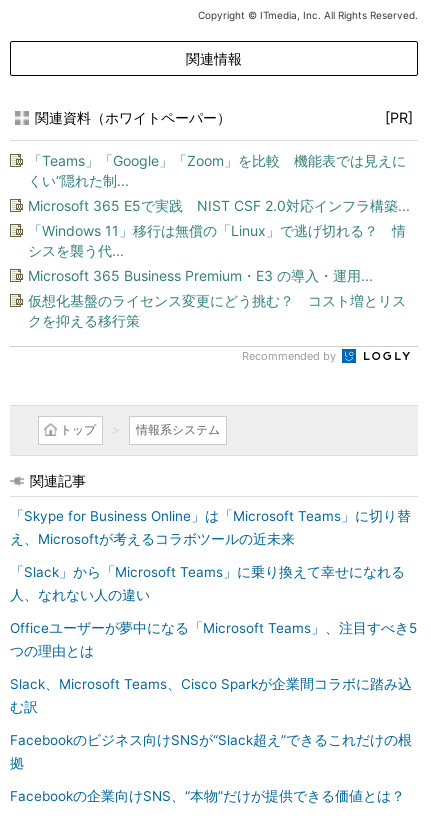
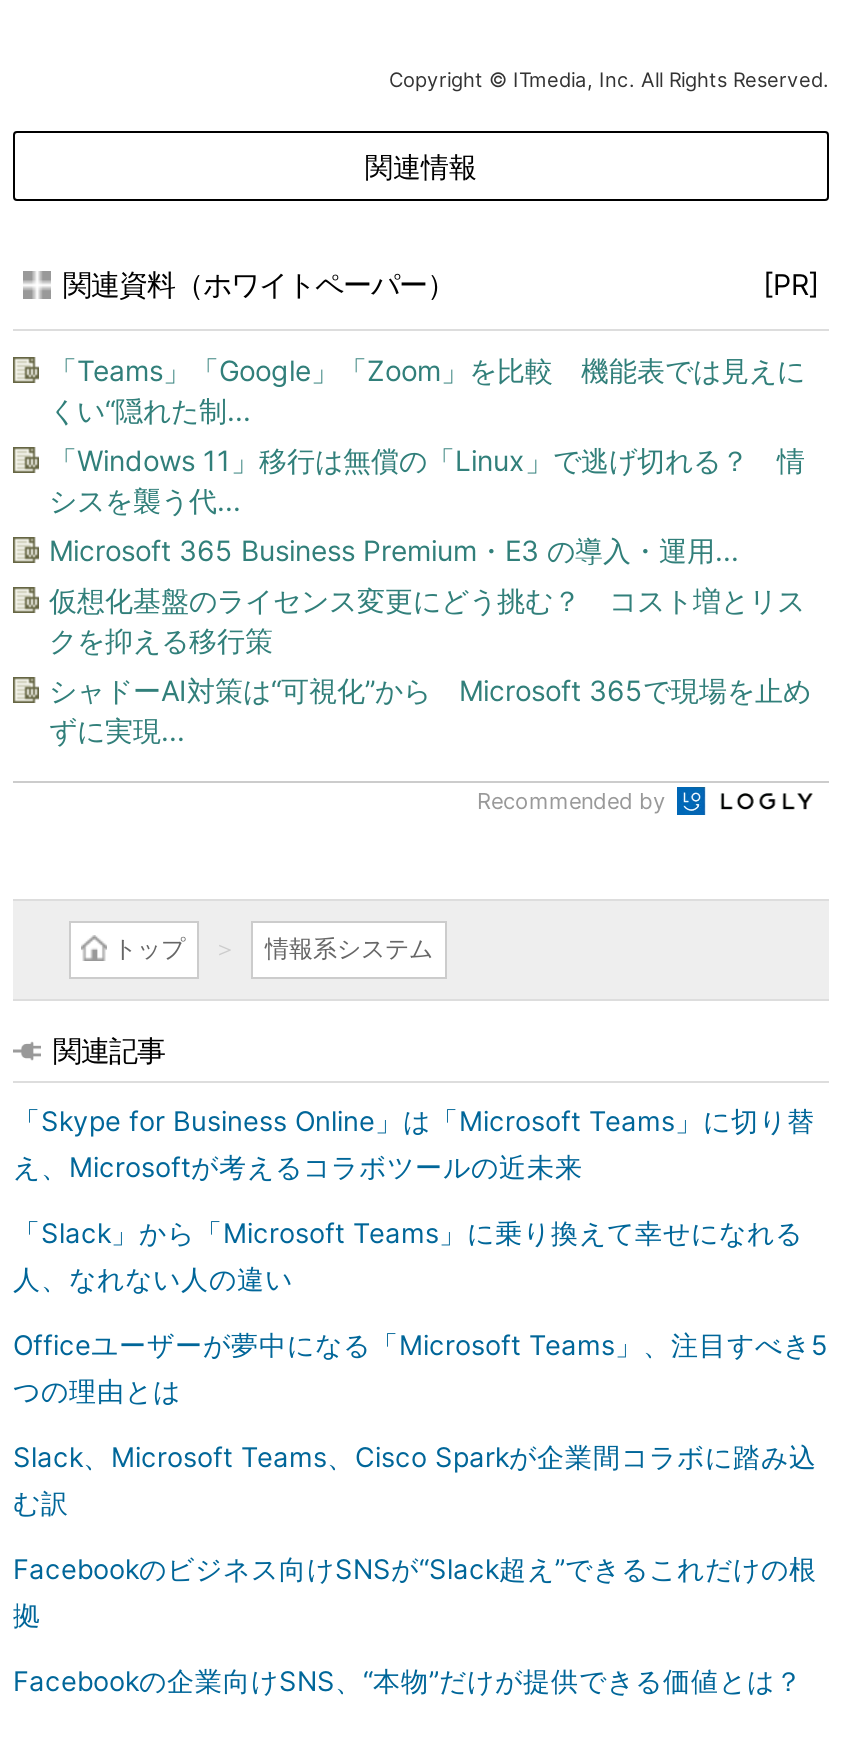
- Microsoft 365 E5で実践 NIST CSF 2.0対応インフラ構築...

moved up: 「Windows 11」移行は無償の「Linux」で逃げ切れる？ 情 | シスを襲う代... | Microsoft 365 Business Premium・E3 の導入・運用... | 仮想化基盤のライセンス変更にどう挑む？ コスト増とリス | クを抑える移行策

+ シャドーAI対策は“可視化”から Microsoft 365で現場を止め
+ ずに実現...
